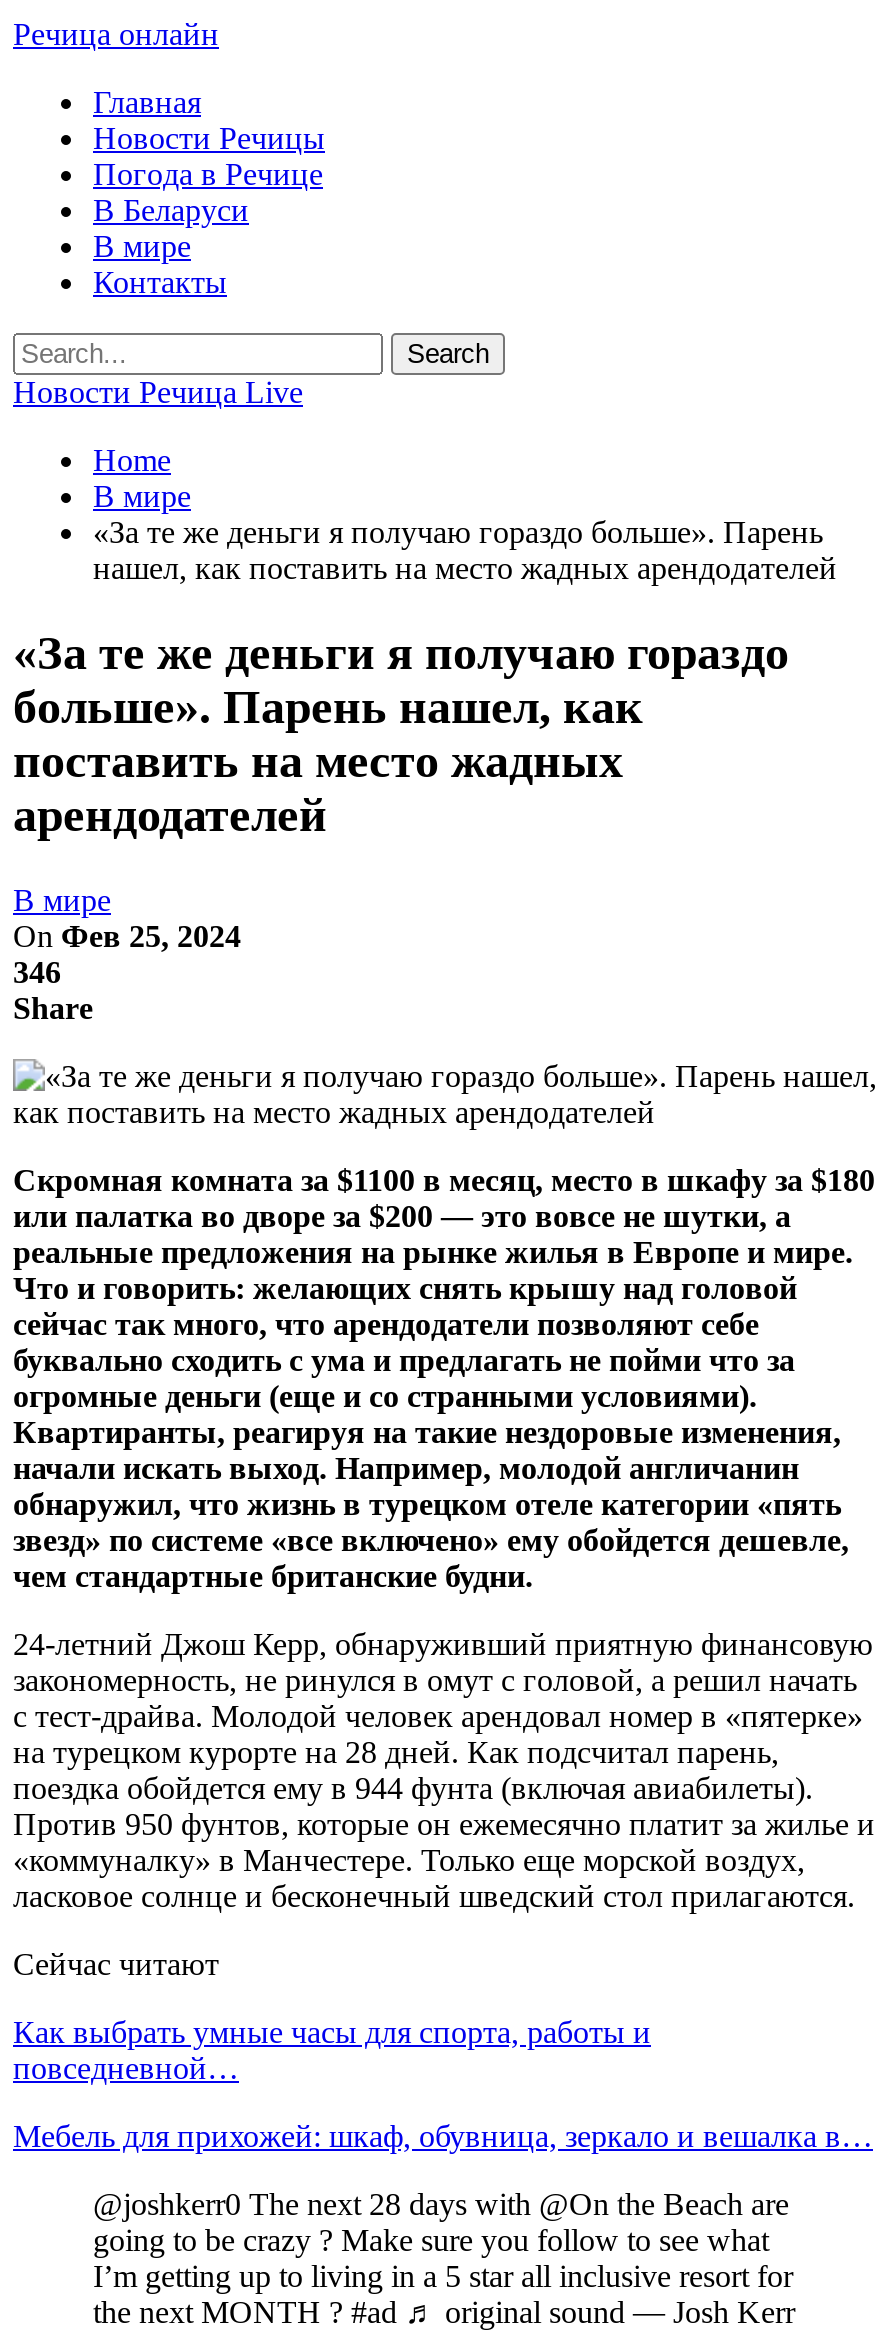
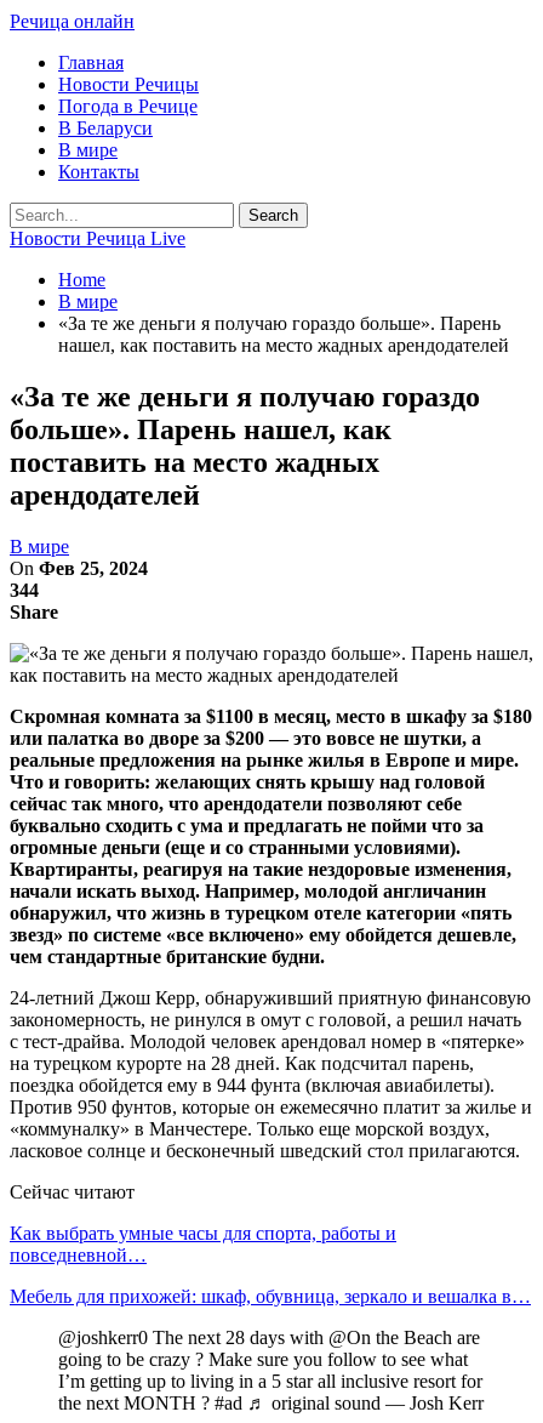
- 346
+ 344
